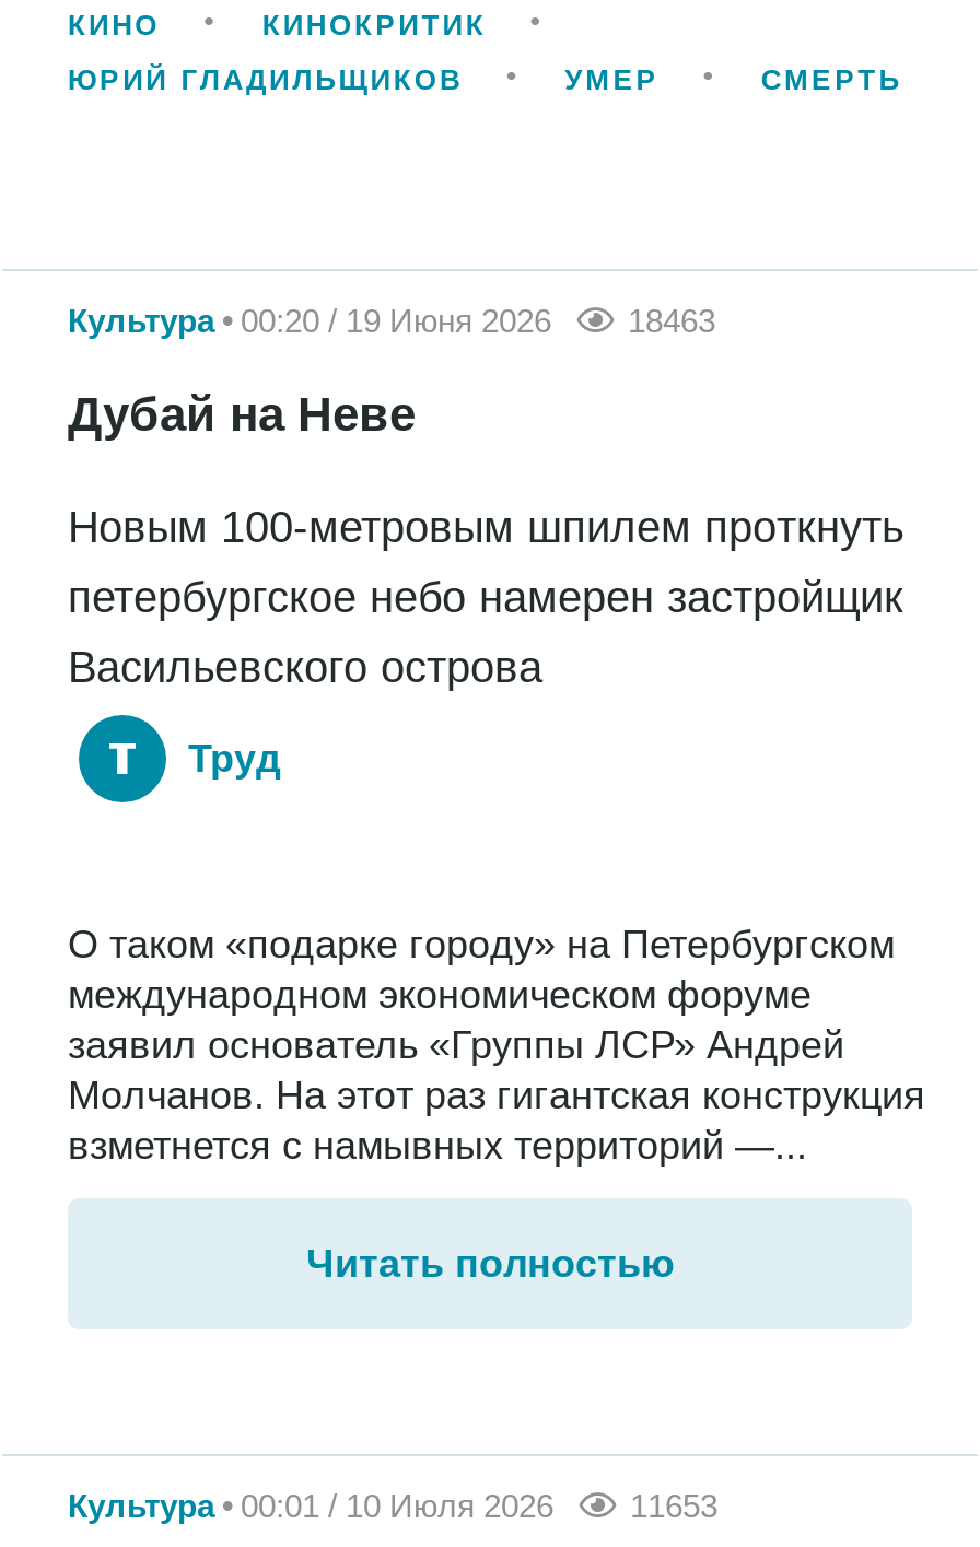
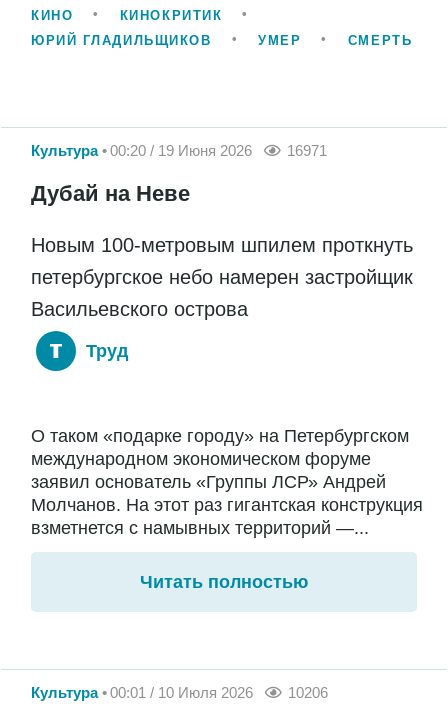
- 18463
+ 16971

- 11653
+ 10206
